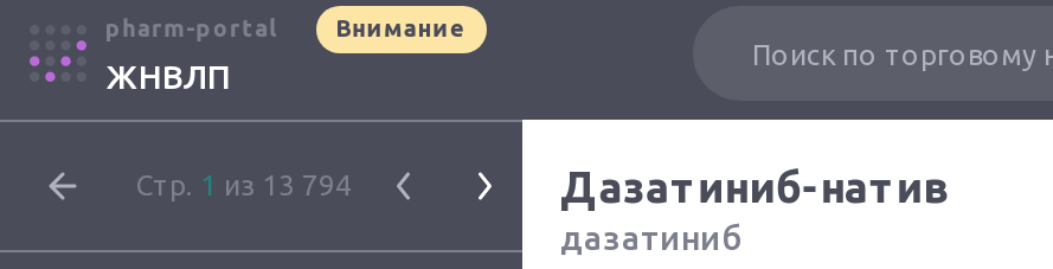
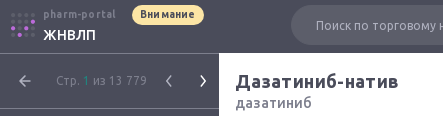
- Стр. 1 из 13 794
+ Стр. 1 из 13 779
